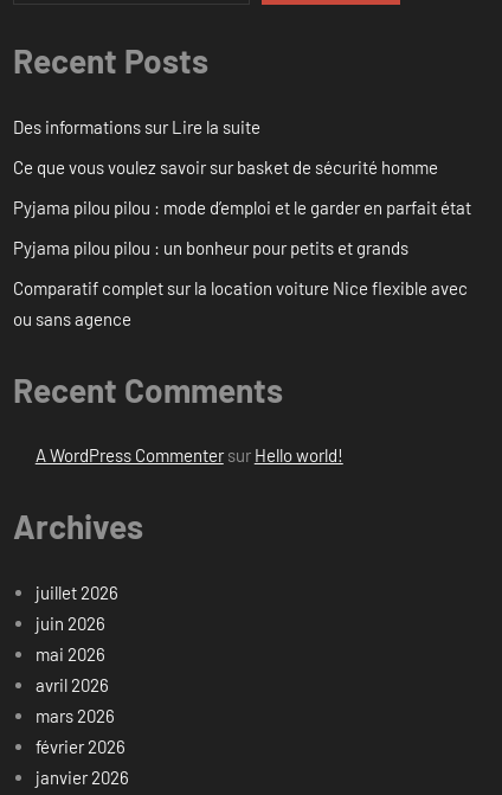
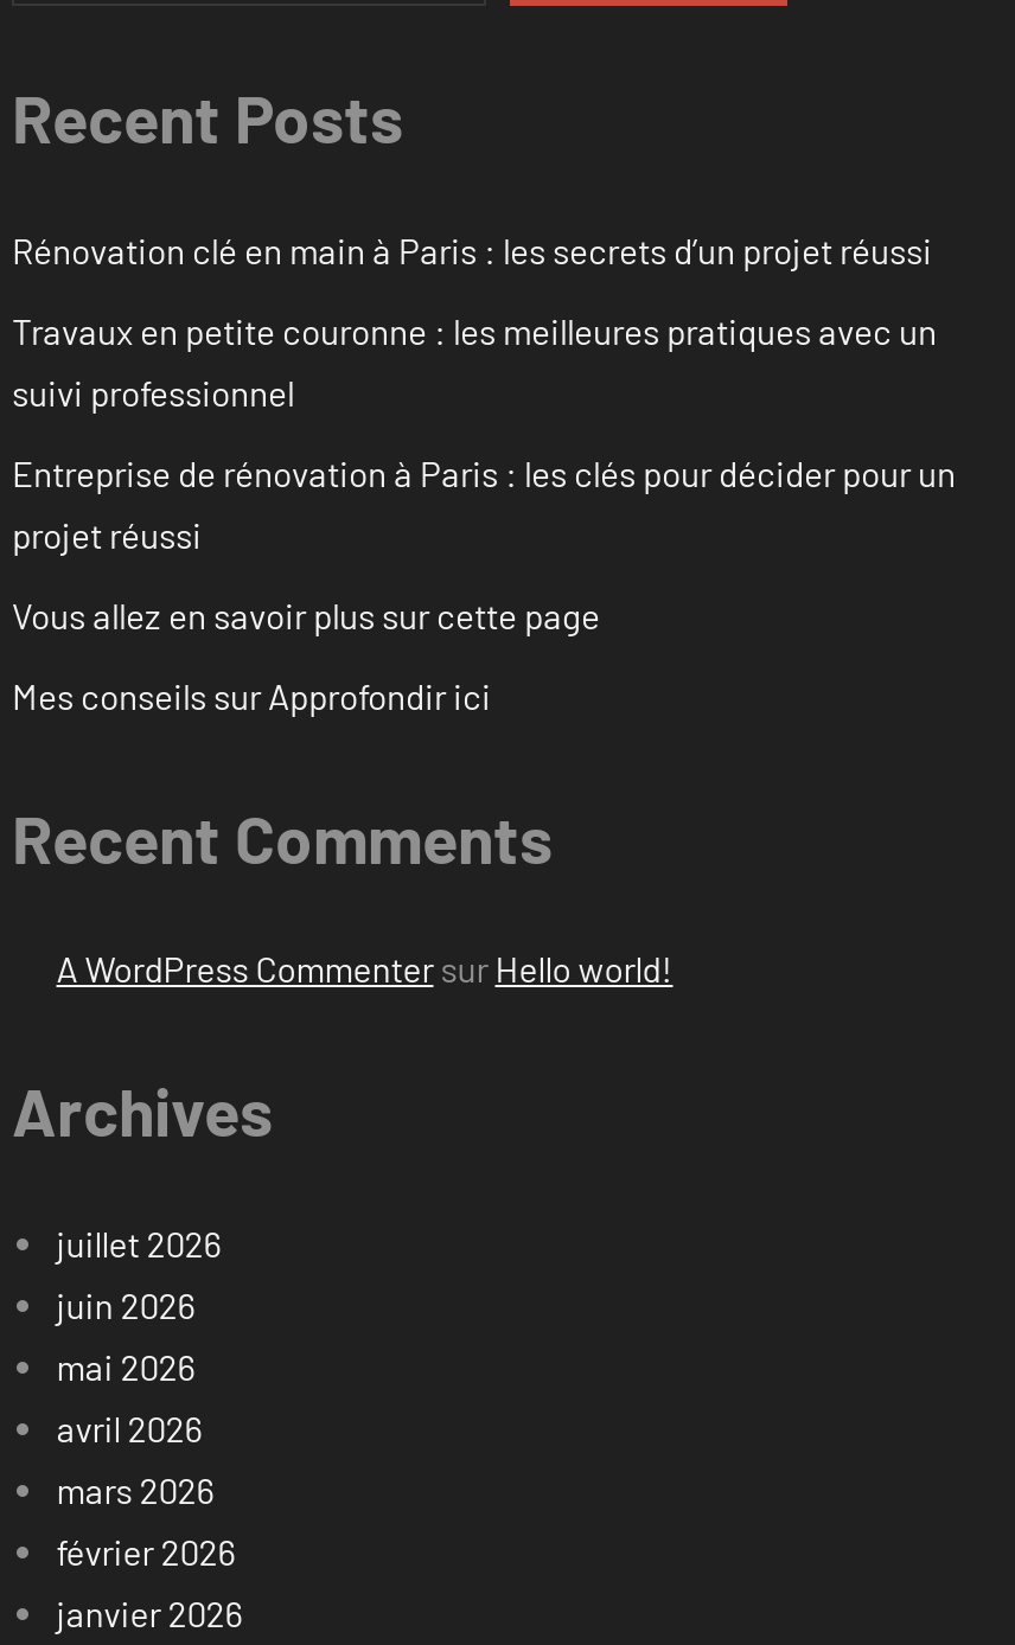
- Des informations sur Lire la suite
+ Rénovation clé en main à Paris : les secrets d’un projet réussi

- Ce que vous voulez savoir sur basket de sécurité homme
+ Travaux en petite couronne : les meilleures pratiques avec un
+ suivi professionnel

- Pyjama pilou pilou : mode d’emploi et le garder en parfait état
+ Entreprise de rénovation à Paris : les clés pour décider pour un
+ projet réussi

- Pyjama pilou pilou : un bonheur pour petits et grands
+ Vous allez en savoir plus sur cette page

- Comparatif complet sur la location voiture Nice flexible avec
- ou sans agence
+ Mes conseils sur Approfondir ici
